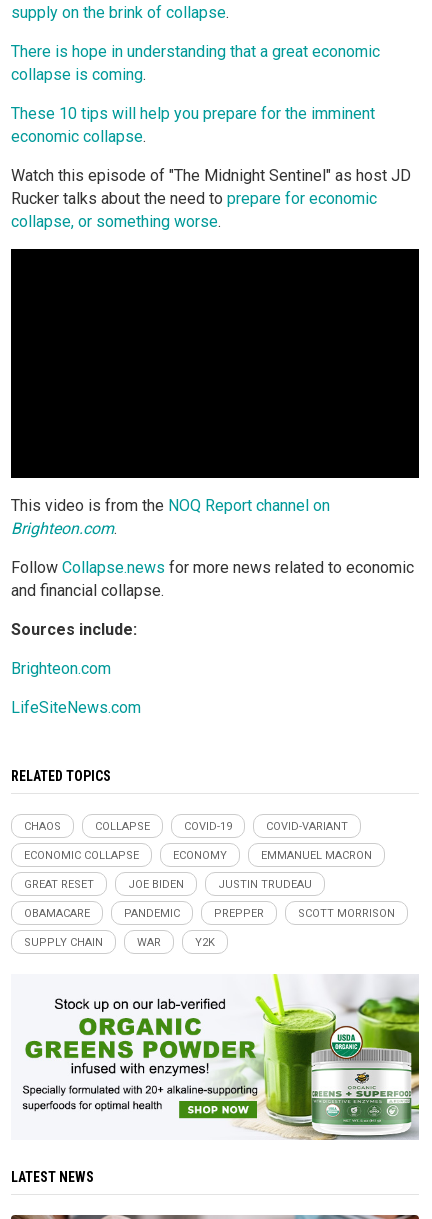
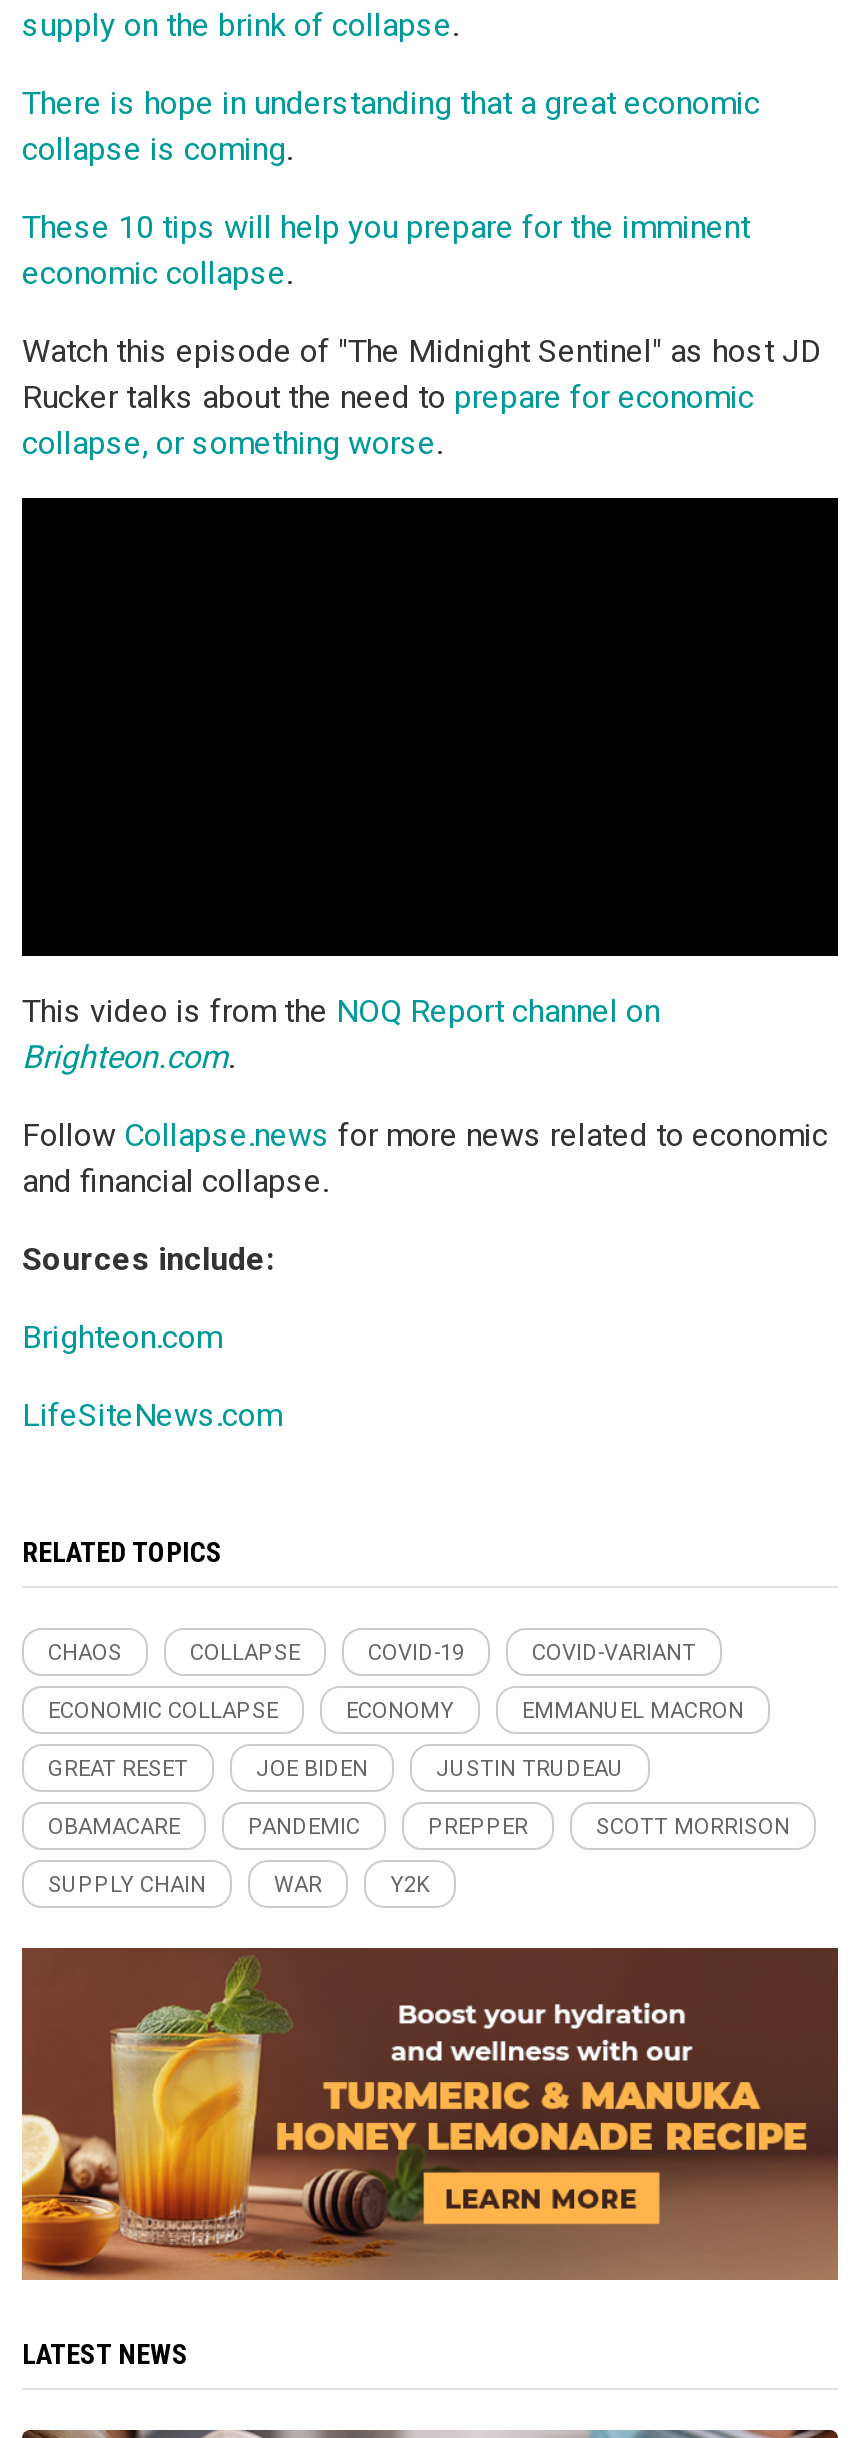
- [image]
+ [image]
